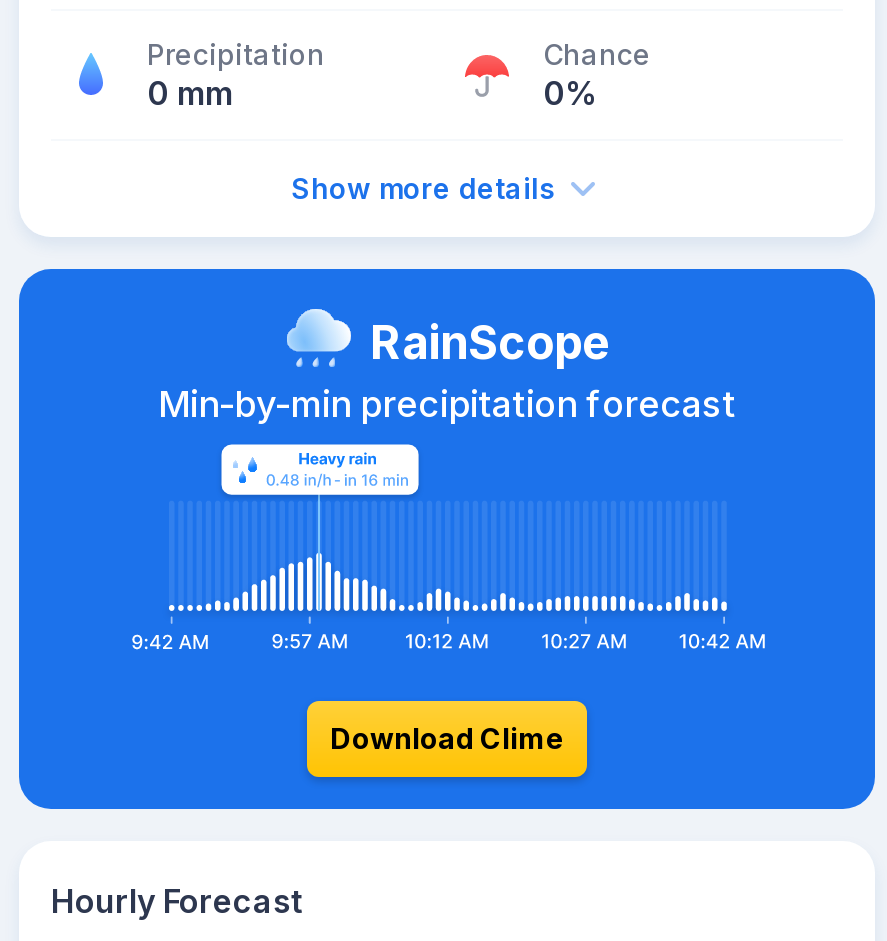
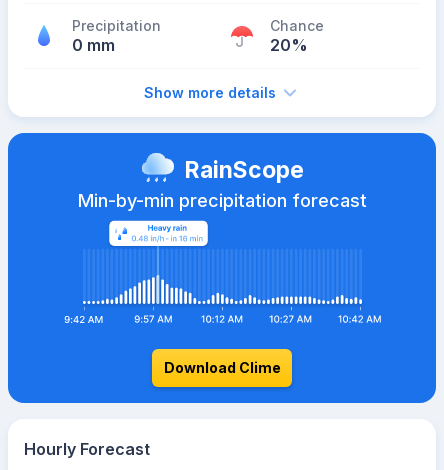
- 0%
+ 20%
